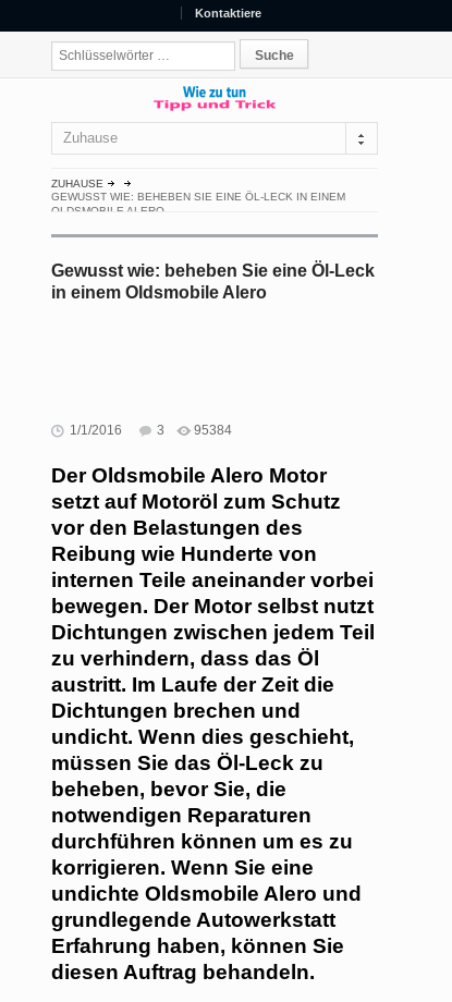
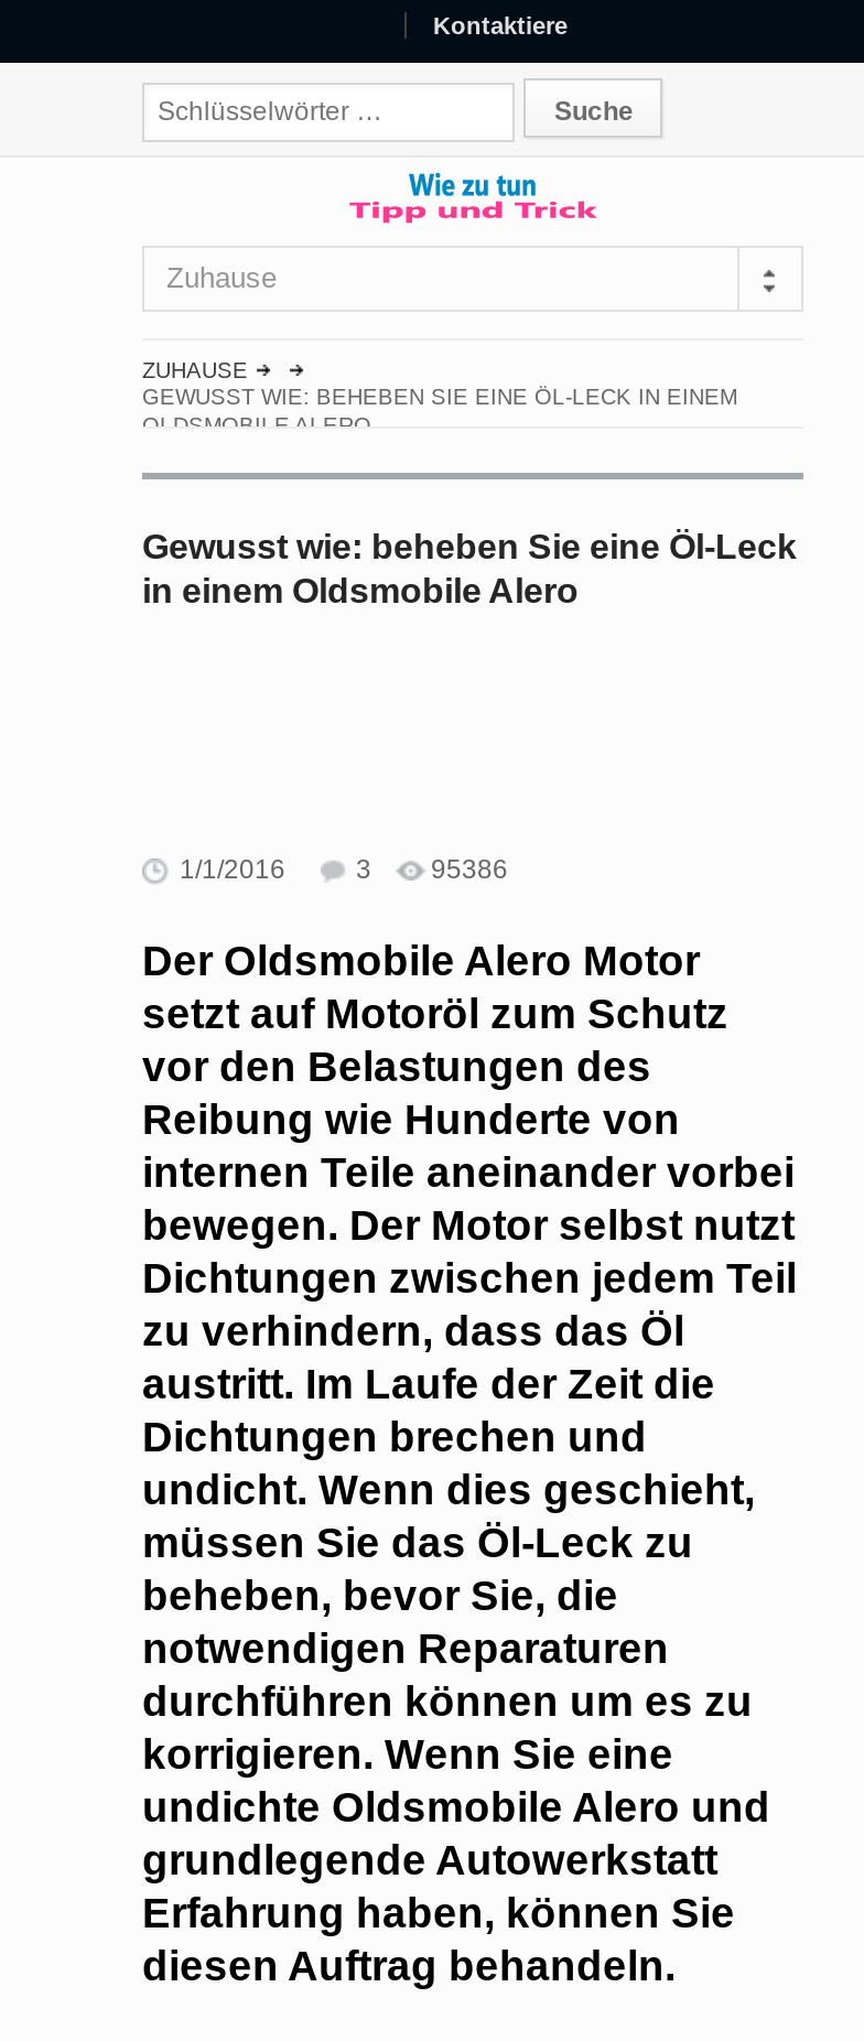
- 3 95384
+ 3 95386
